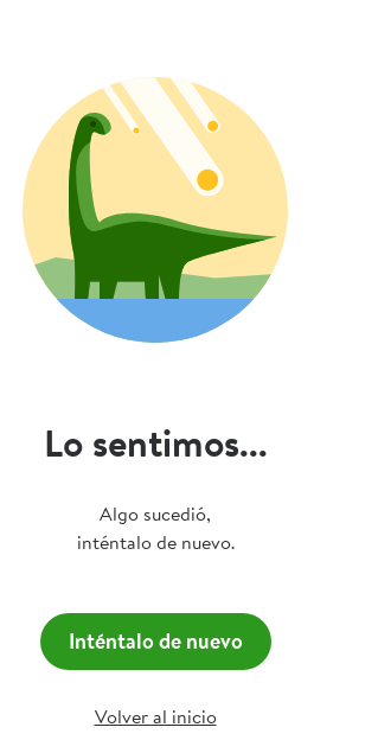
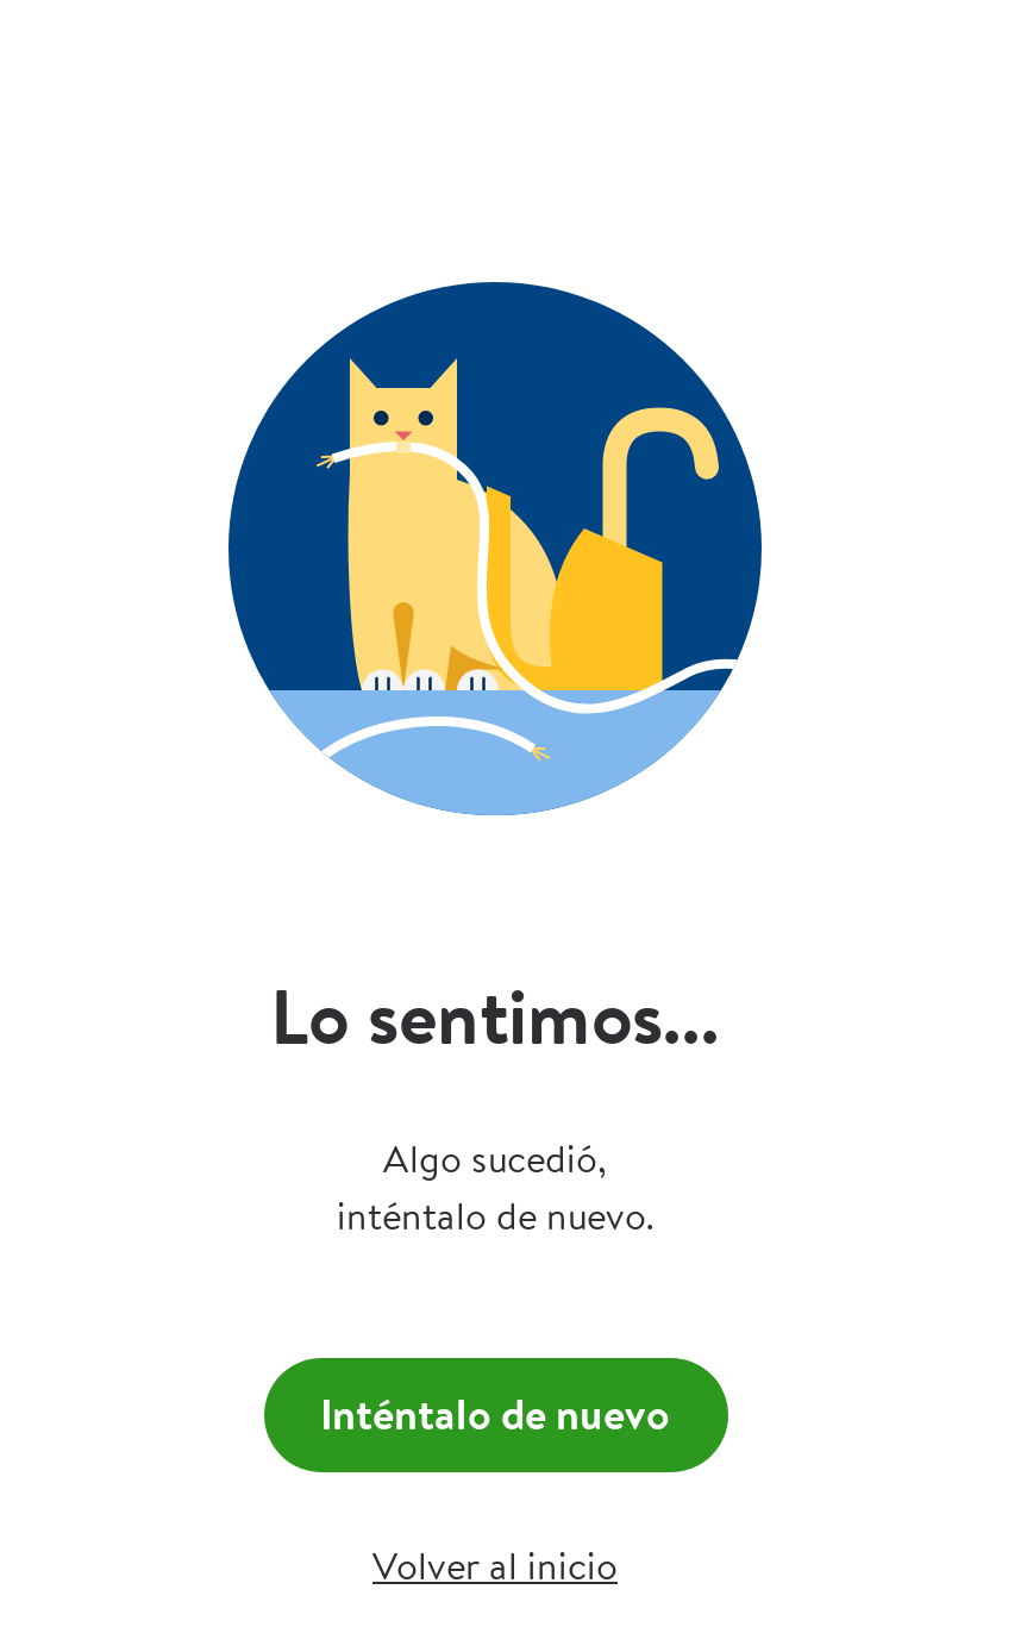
- [image]
+ [image]
